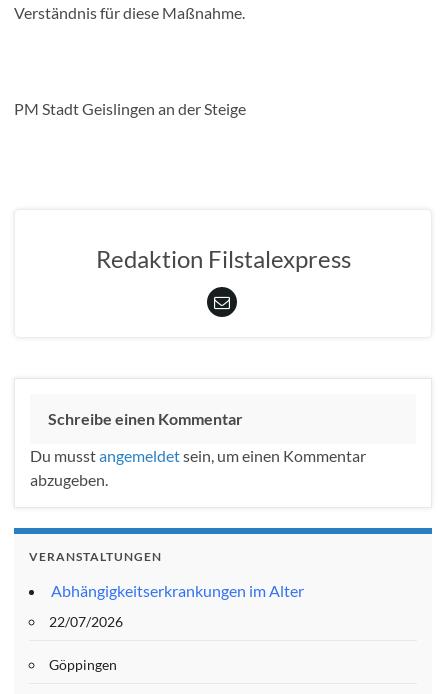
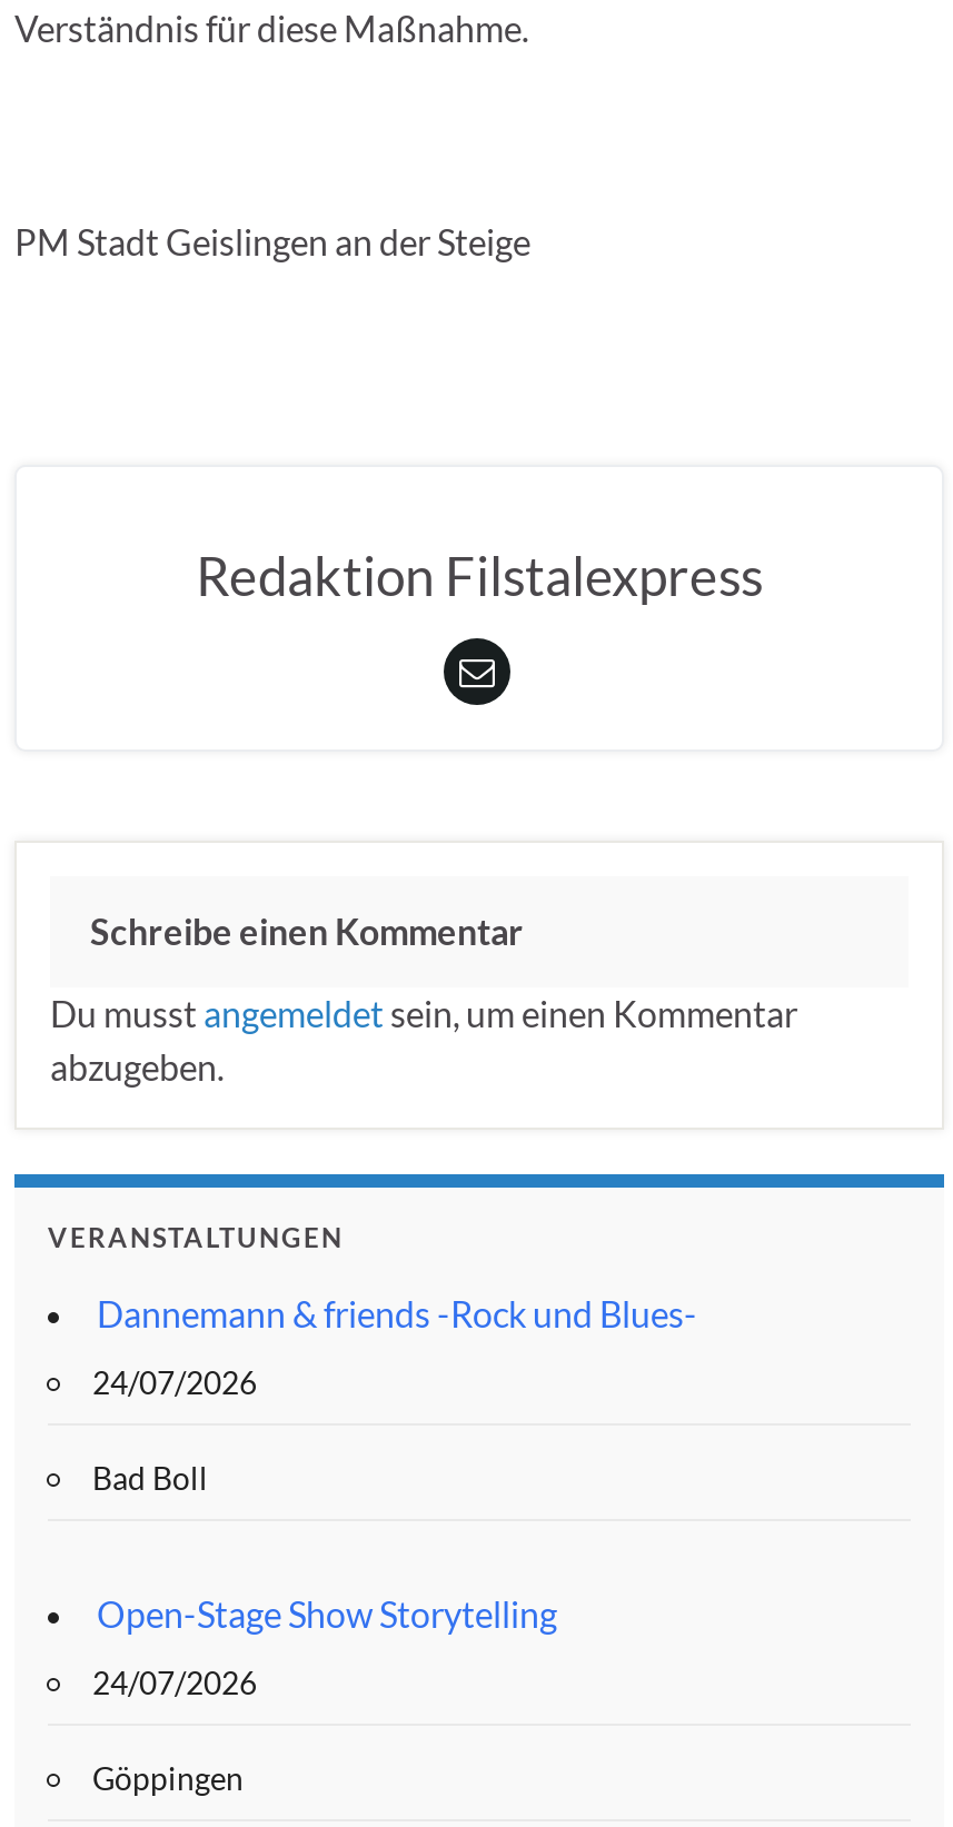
- Abhängigkeitserkrankungen im Alter
- 22/07/2026
+ Dannemann & friends -Rock und Blues-
+ 24/07/2026
+ Bad Boll
+ Open-Stage Show Storytelling
+ 24/07/2026
